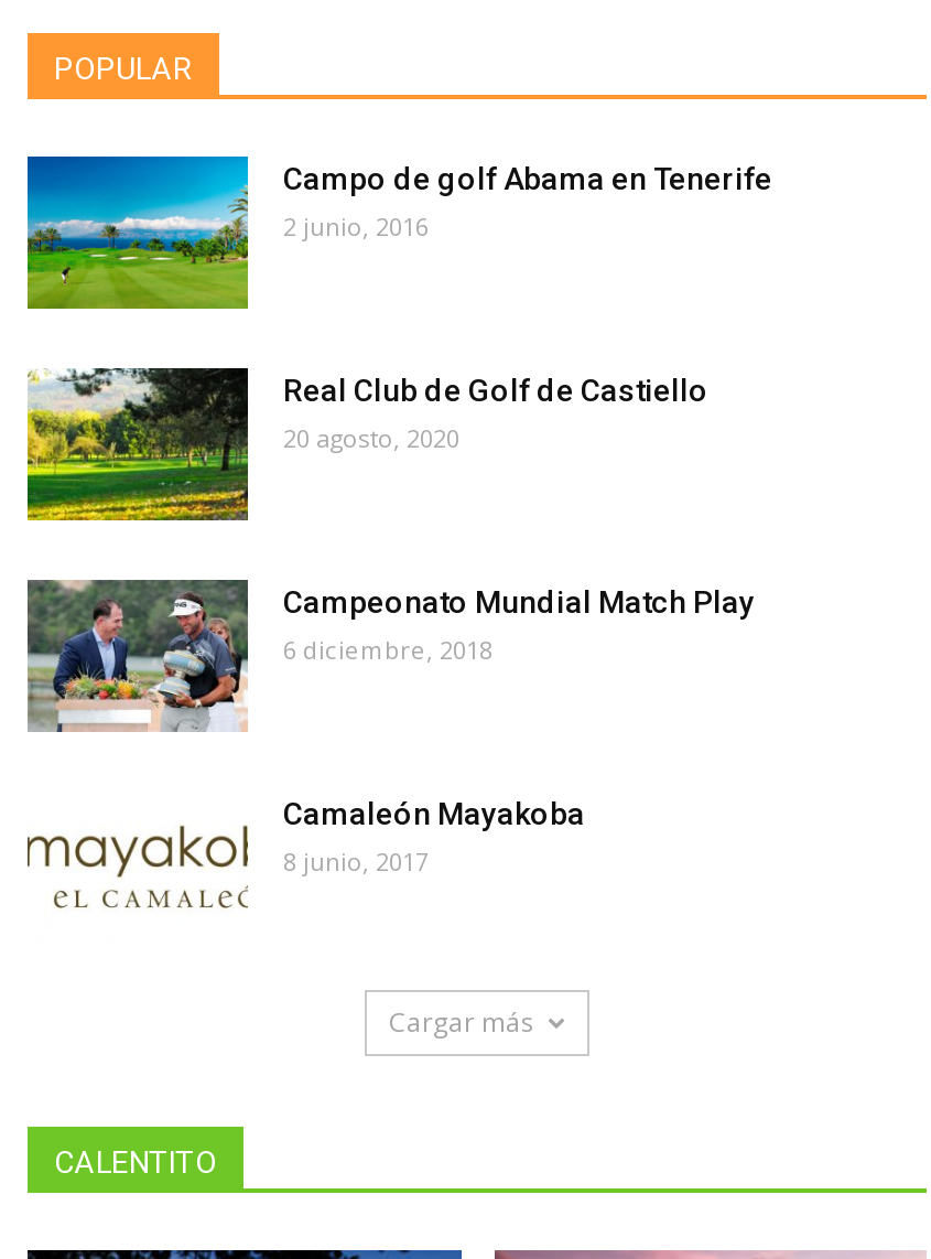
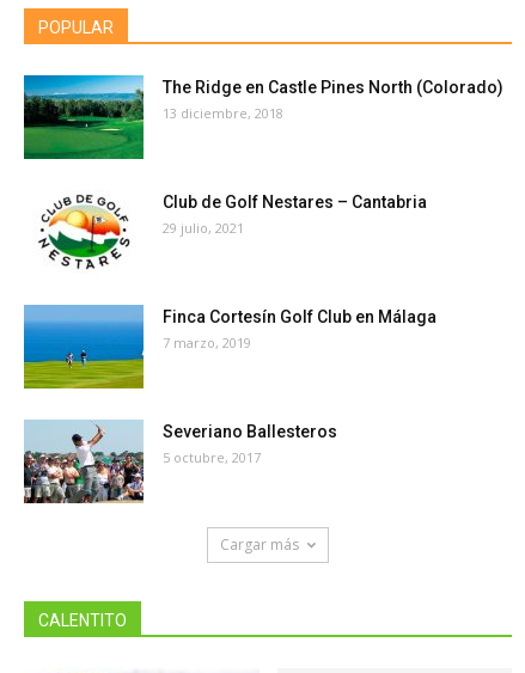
- [image]
- Campo de golf Abama en Tenerife
- 2 junio, 2016
+ [image]
+ The Ridge en Castle Pines North (Colorado)
+ 13 diciembre, 2018

- [image]
- Real Club de Golf de Castiello
- 20 agosto, 2020
+ [image]
+ Club de Golf Nestares – Cantabria
+ 29 julio, 2021

- [image]
- Campeonato Mundial Match Play
- 6 diciembre, 2018
+ [image]
+ Finca Cortesín Golf Club en Málaga
+ 7 marzo, 2019

- [image]
- Camaleón Mayakoba
- 8 junio, 2017
+ [image]
+ Severiano Ballesteros
+ 5 octubre, 2017
